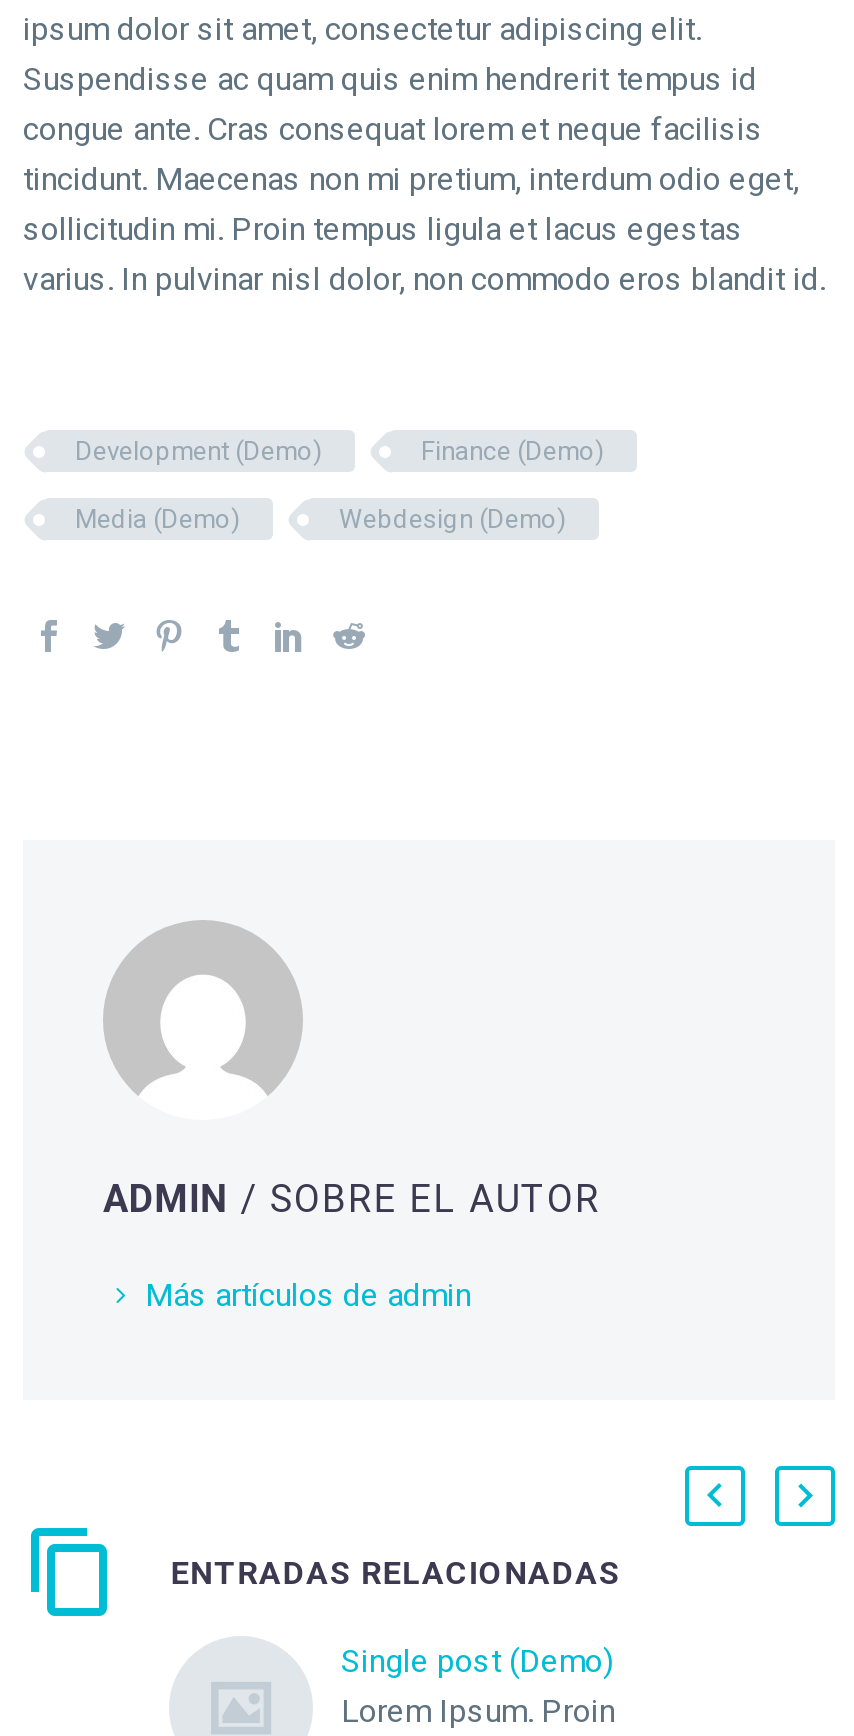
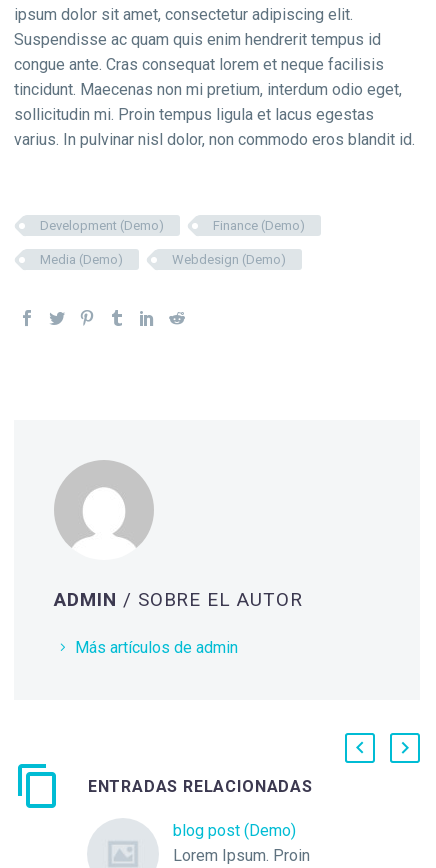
- Single post (Demo)
+ blog post (Demo)
